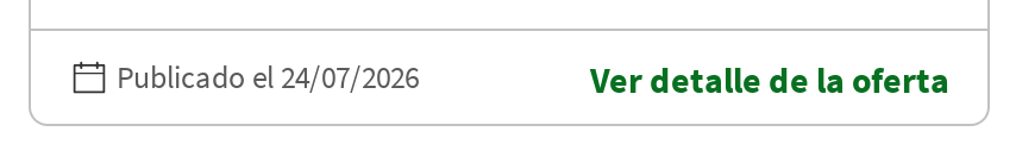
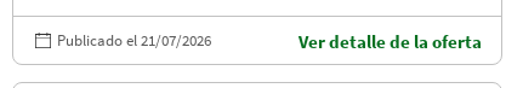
- Publicado el 24/07/2026
+ Publicado el 21/07/2026
